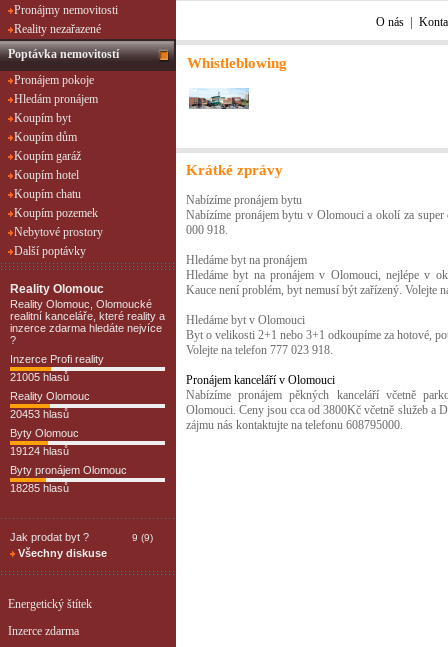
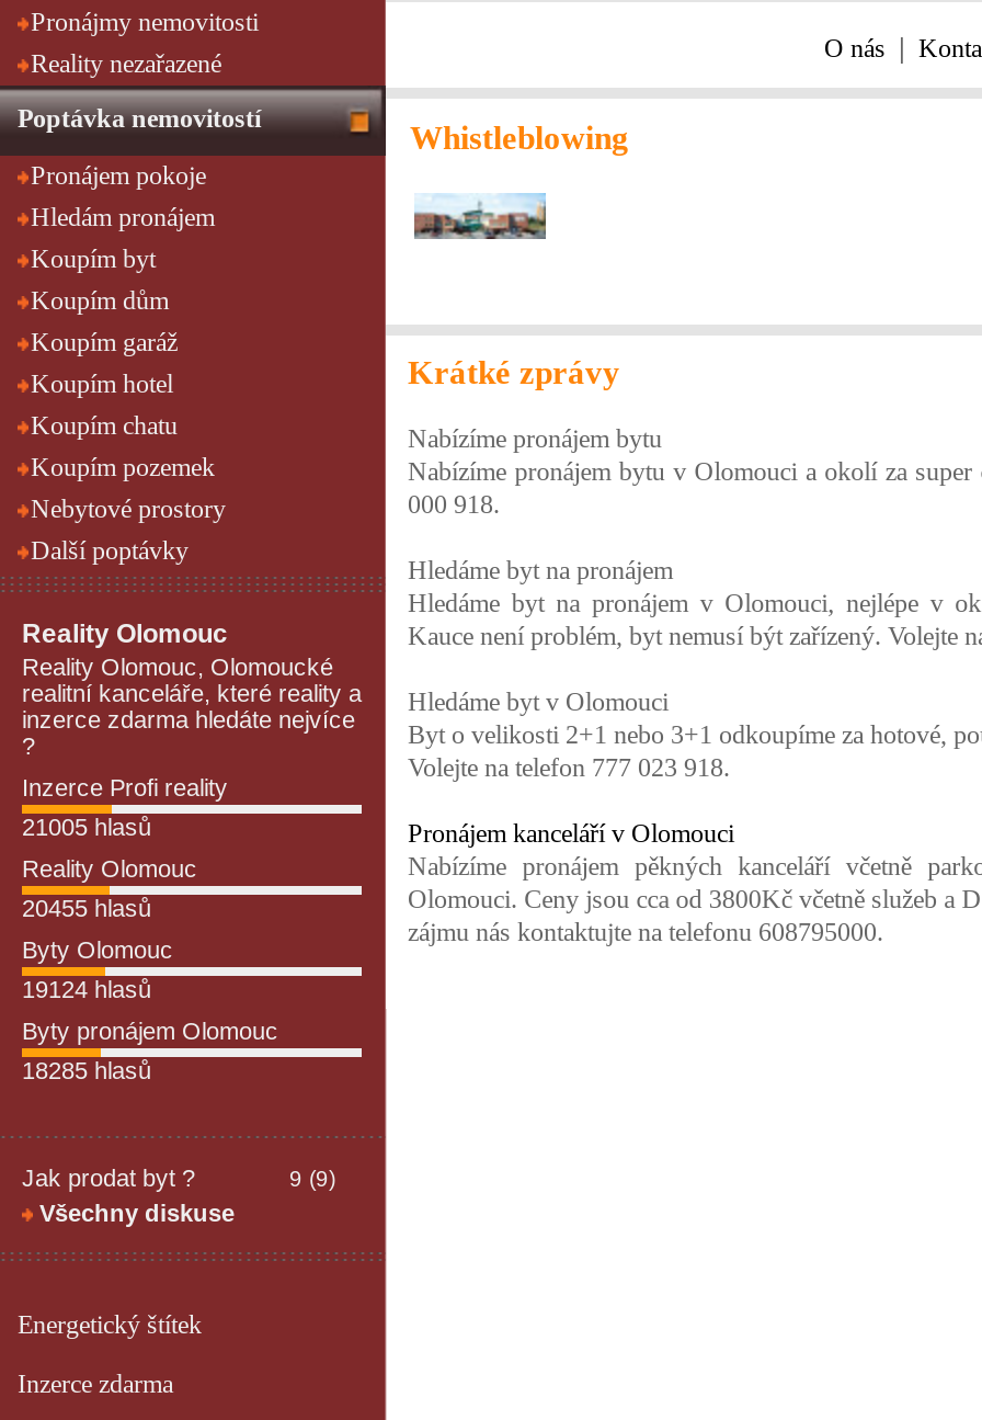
- 20453 hlasů
+ 20455 hlasů
